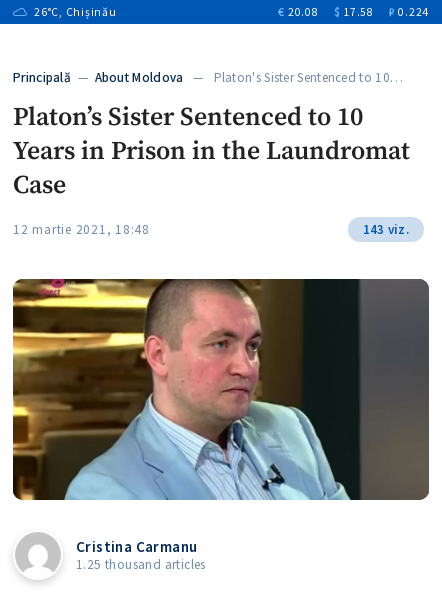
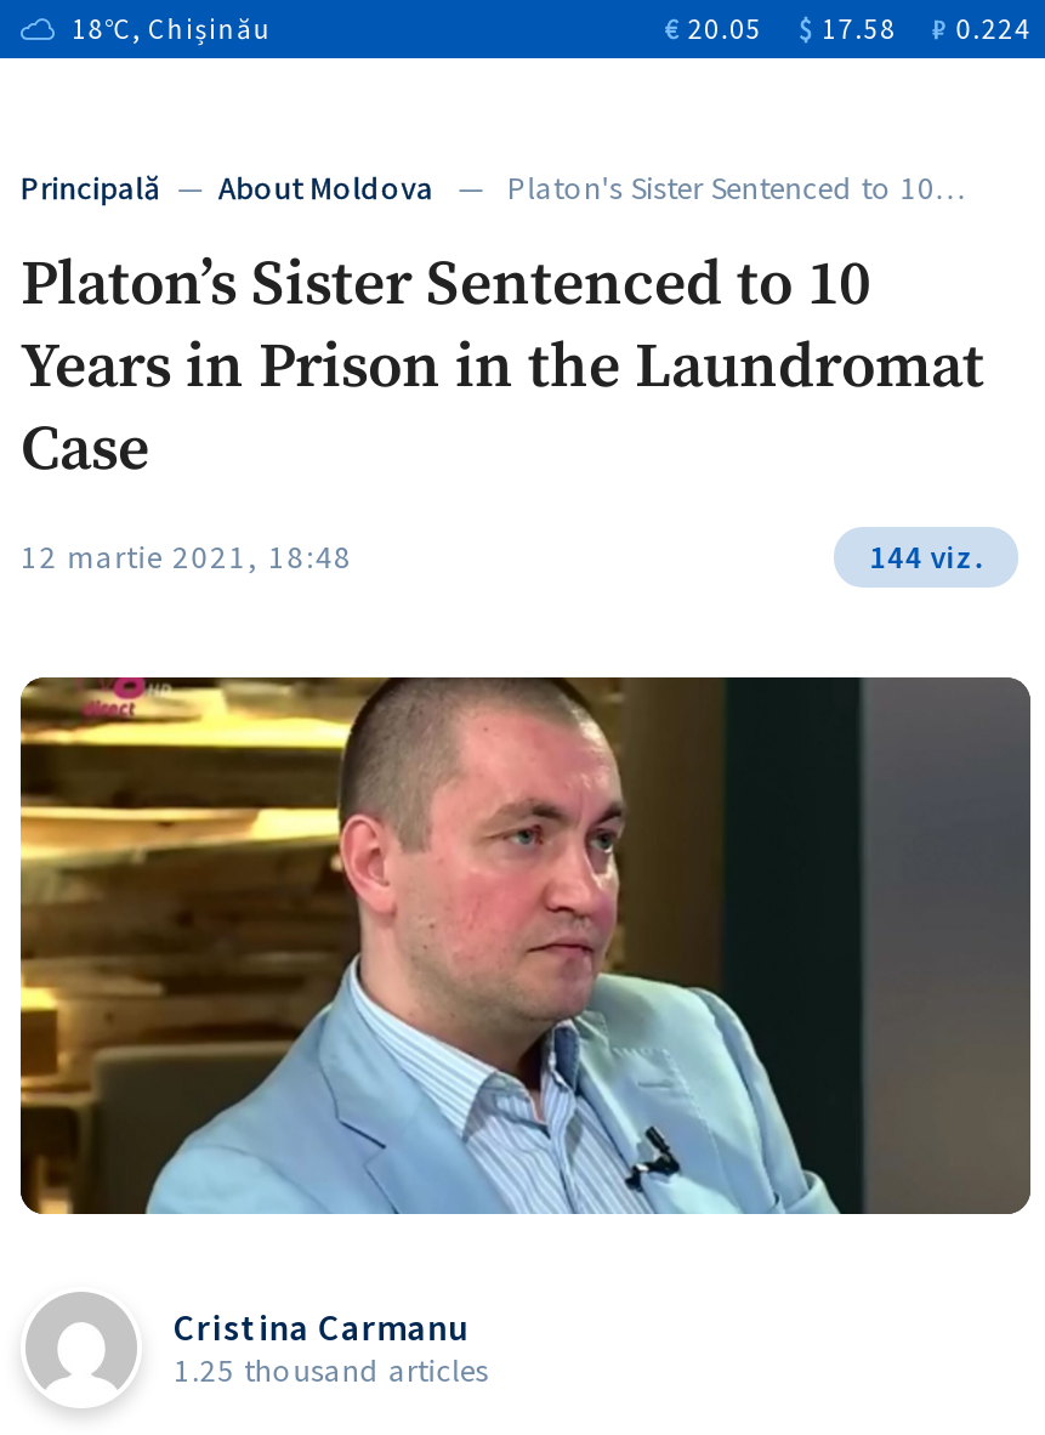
- 26°C, Chișinău
+ 18°C, Chișinău

- € 20.08
+ € 20.05

- 143 viz.
+ 144 viz.
